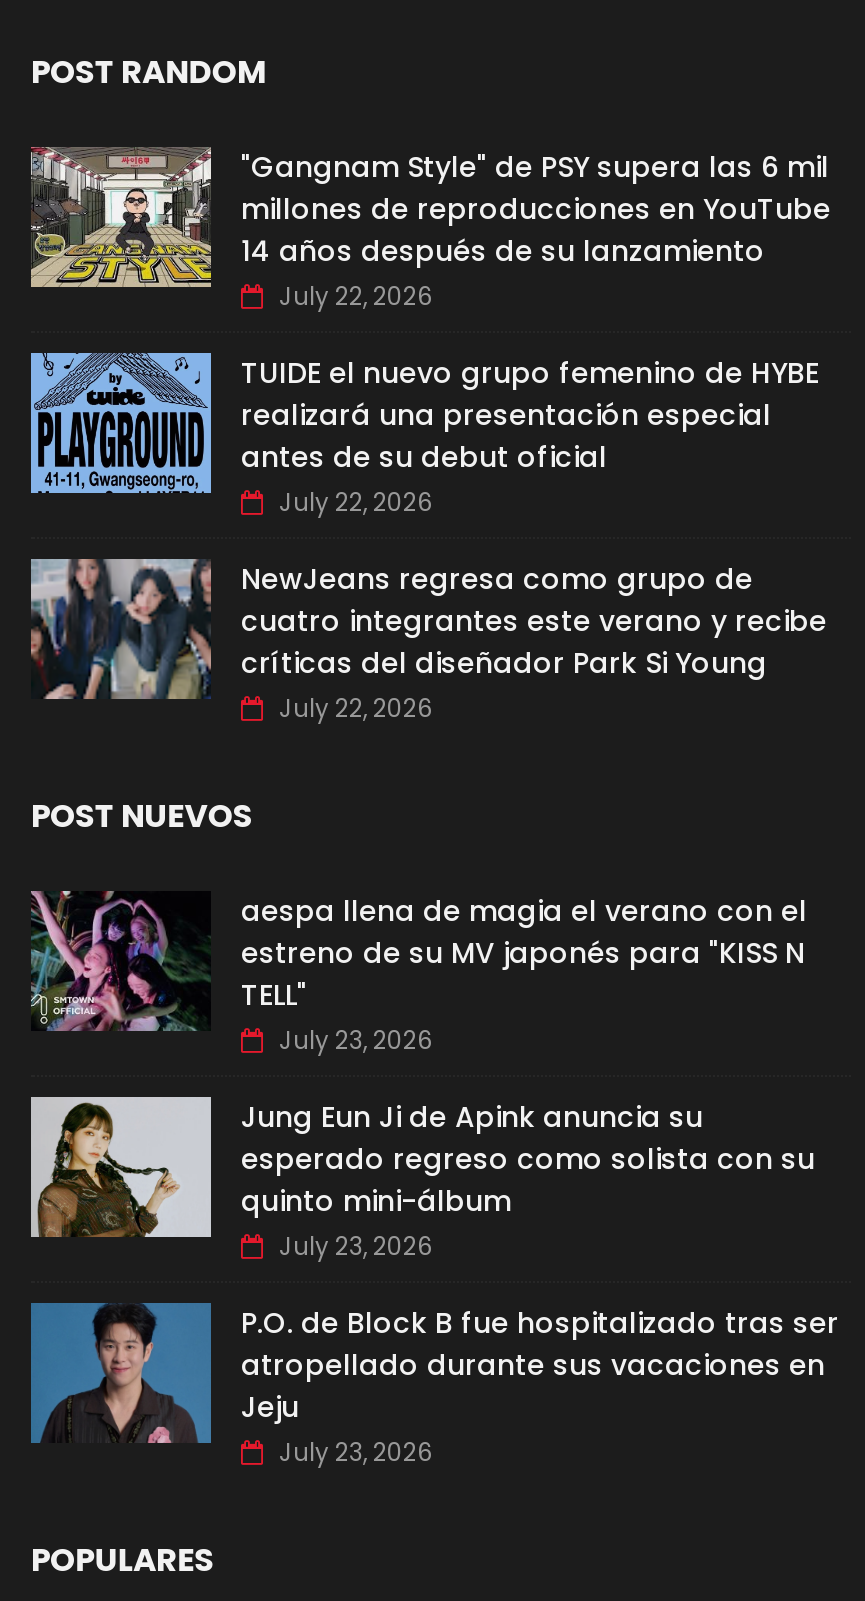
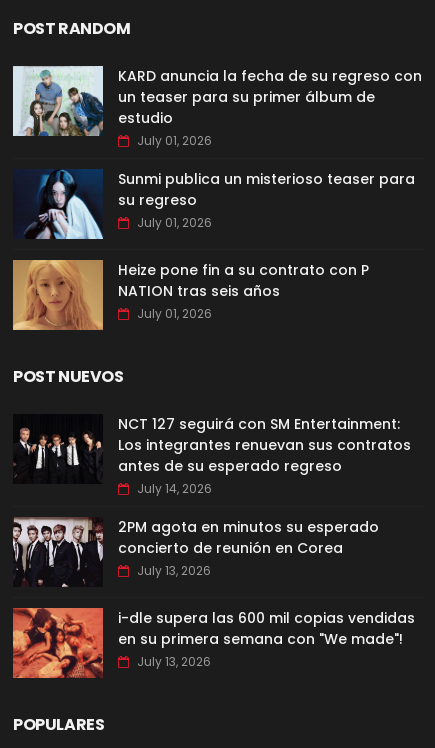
- [image]
- "Gangnam Style" de PSY supera las 6 mil
- millones de reproducciones en YouTube
- 14 años después de su lanzamiento
- July 22, 2026
+ [image]
+ KARD anuncia la fecha de su regreso con
+ un teaser para su primer álbum de
+ estudio
+ July 01, 2026

- [image]
- TUIDE el nuevo grupo femenino de HYBE
- realizará una presentación especial
- antes de su debut oficial
- July 22, 2026
+ [image]
+ Sunmi publica un misterioso teaser para
+ su regreso
+ July 01, 2026

- [image]
- NewJeans regresa como grupo de
- cuatro integrantes este verano y recibe
- críticas del diseñador Park Si Young
- July 22, 2026
+ [image]
+ Heize pone fin a su contrato con P
+ NATION tras seis años
+ July 01, 2026

- [image]
- aespa llena de magia el verano con el
- estreno de su MV japonés para "KISS N
- TELL"
- July 23, 2026
+ [image]
+ NCT 127 seguirá con SM Entertainment:
+ Los integrantes renuevan sus contratos
+ antes de su esperado regreso
+ July 14, 2026

- [image]
- Jung Eun Ji de Apink anuncia su
- esperado regreso como solista con su
- quinto mini-álbum
- July 23, 2026
+ [image]
+ 2PM agota en minutos su esperado
+ concierto de reunión en Corea
+ July 13, 2026

- [image]
- P.O. de Block B fue hospitalizado tras ser
- atropellado durante sus vacaciones en
- Jeju
- July 23, 2026
+ [image]
+ i-dle supera las 600 mil copias vendidas
+ en su primera semana con "We made"!
+ July 13, 2026
